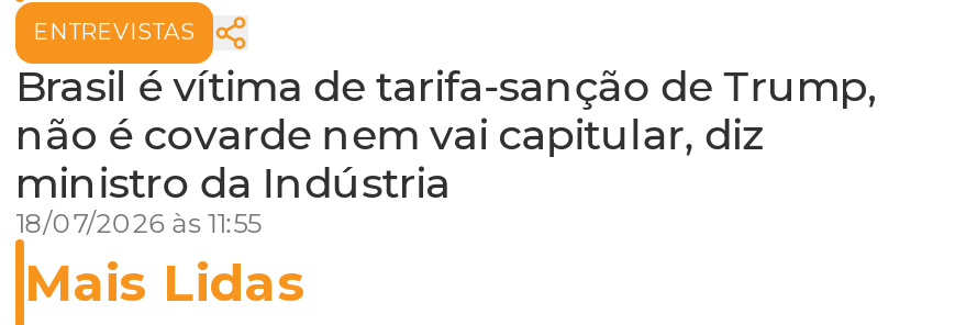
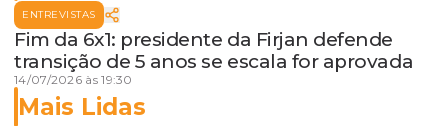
- Brasil é vítima de tarifa-sanção de Trump,
- não é covarde nem vai capitular, diz
- ministro da Indústria
- 18/07/2026 às 11:55
+ Fim da 6x1: presidente da Firjan defende
+ transição de 5 anos se escala for aprovada
+ 14/07/2026 às 19:30
